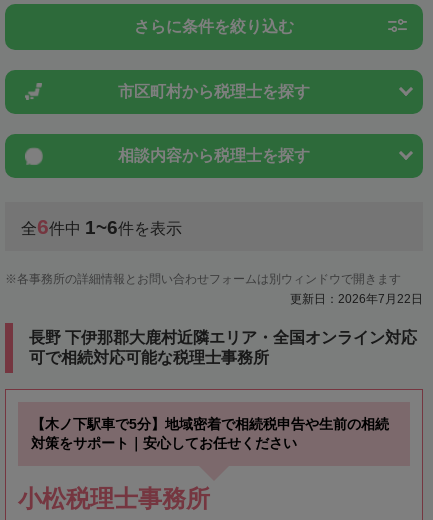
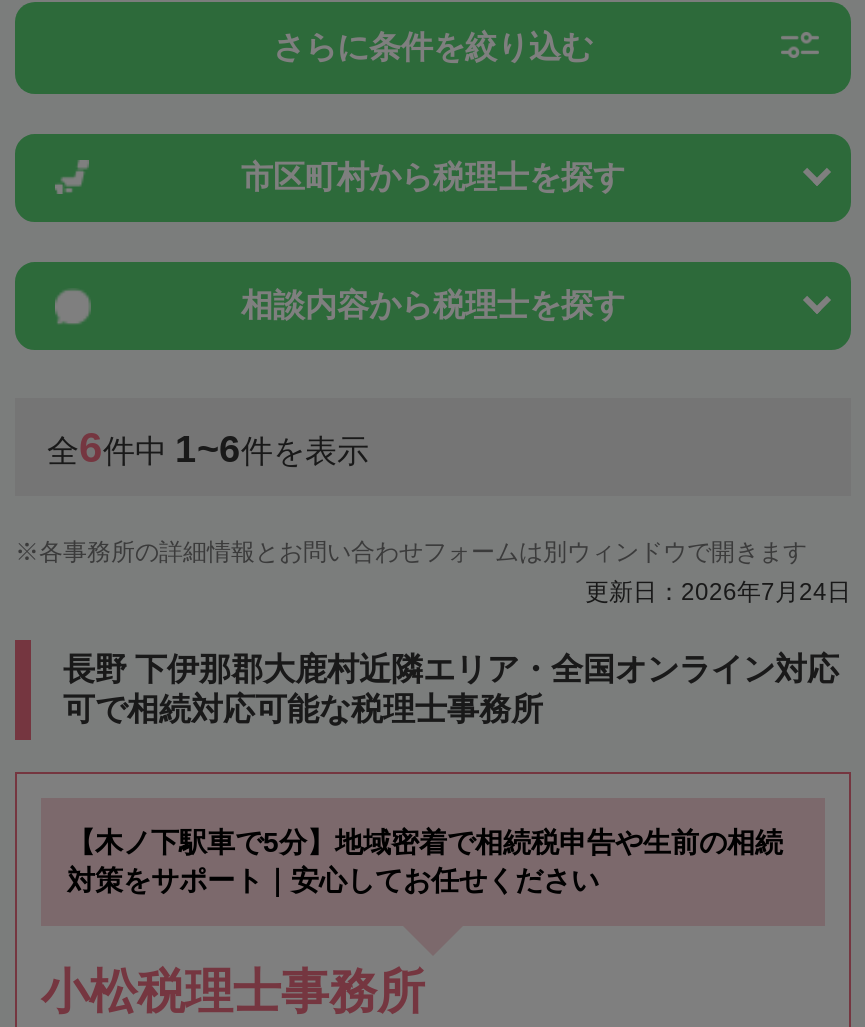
- 更新日：2026年7月22日
+ 更新日：2026年7月24日
